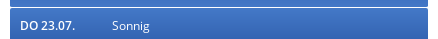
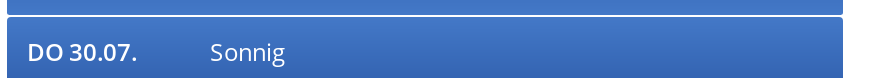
- DO 23.07.
+ DO 30.07.
